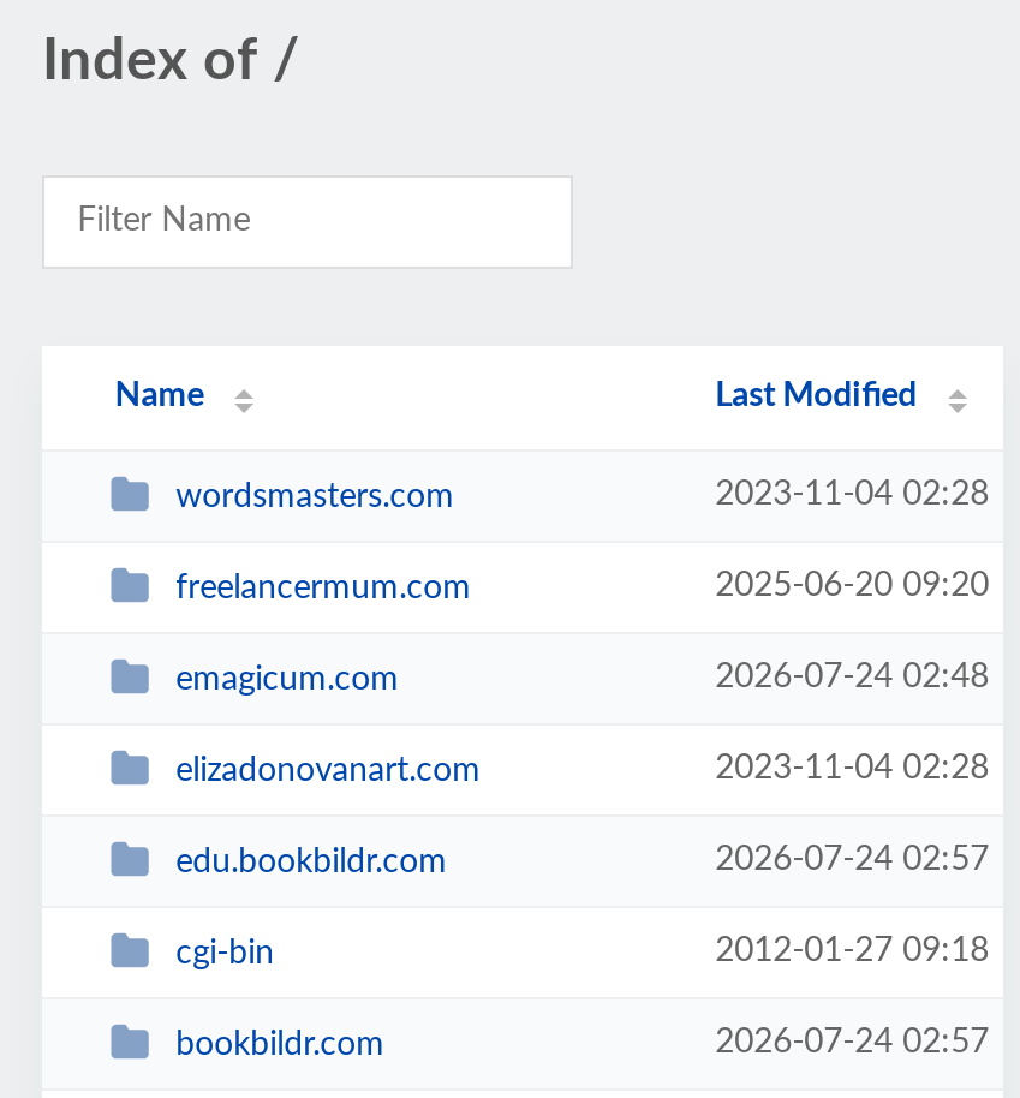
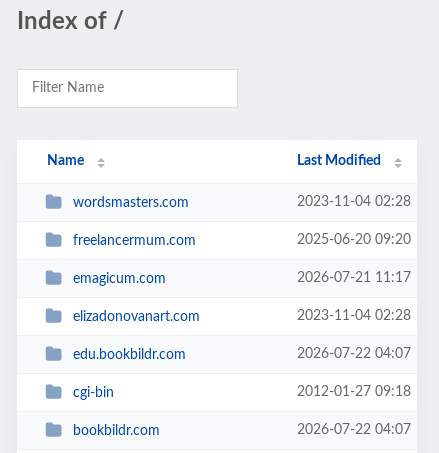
- 2026-07-24 02:48
+ 2026-07-21 11:17

- 2026-07-24 02:57
+ 2026-07-22 04:07

- 2026-07-24 02:57
+ 2026-07-22 04:07
